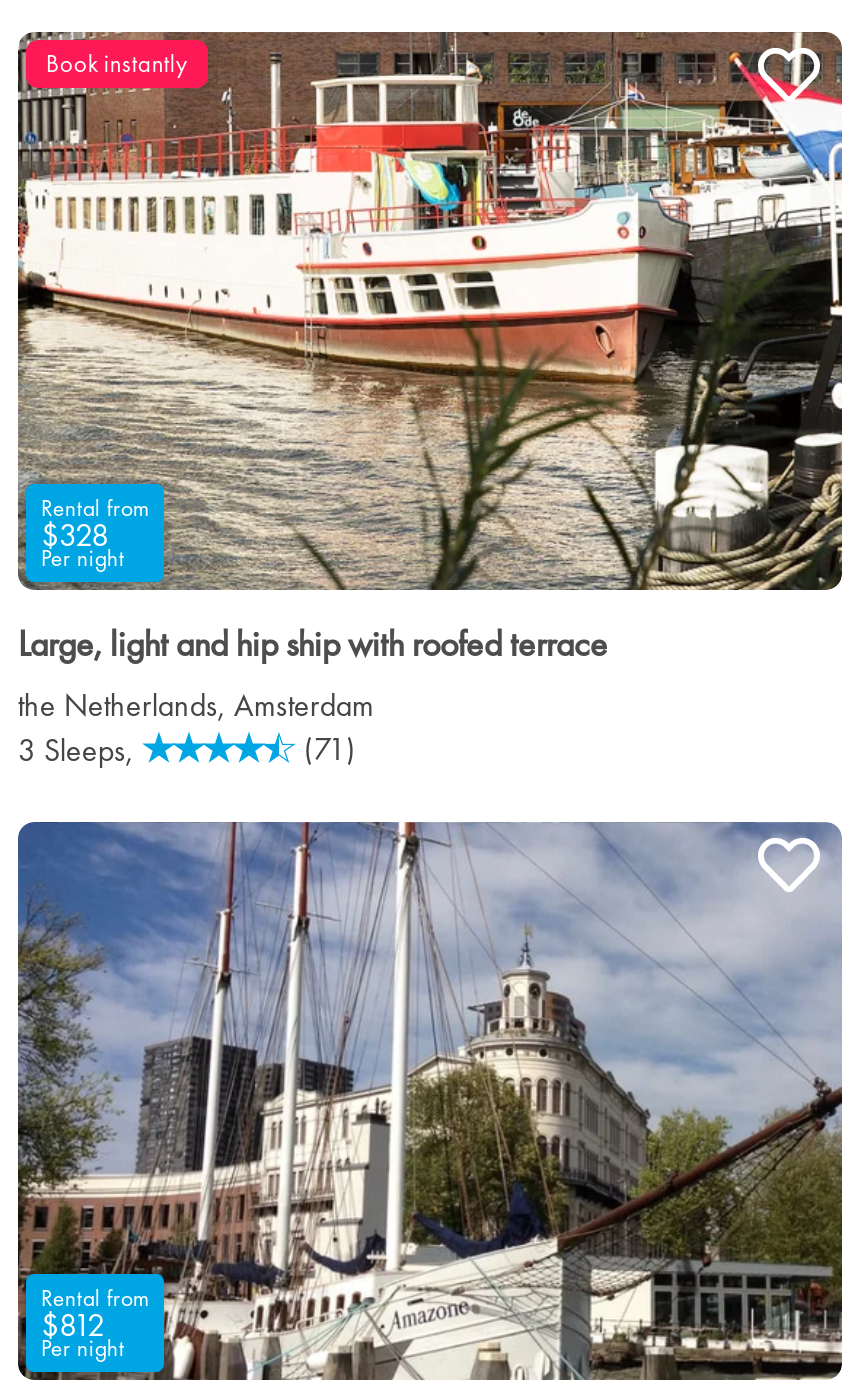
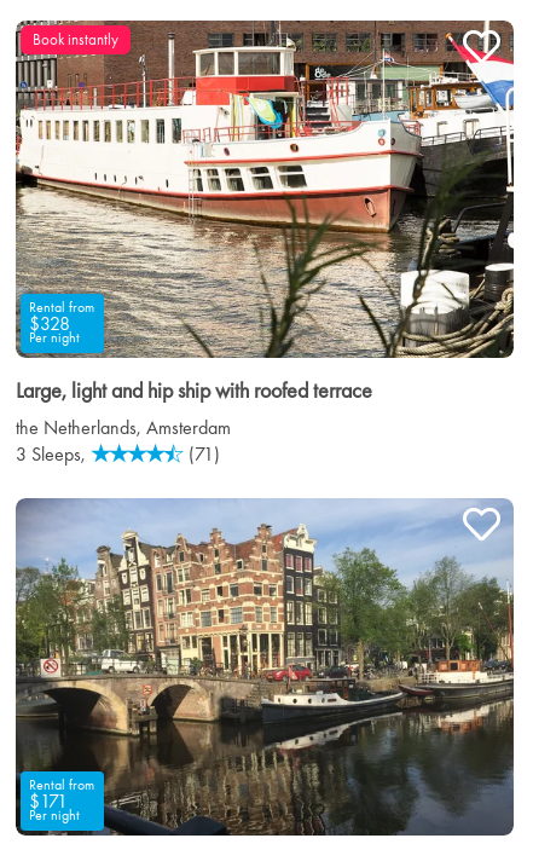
- [image]
- $812
+ [image]
+ $171
